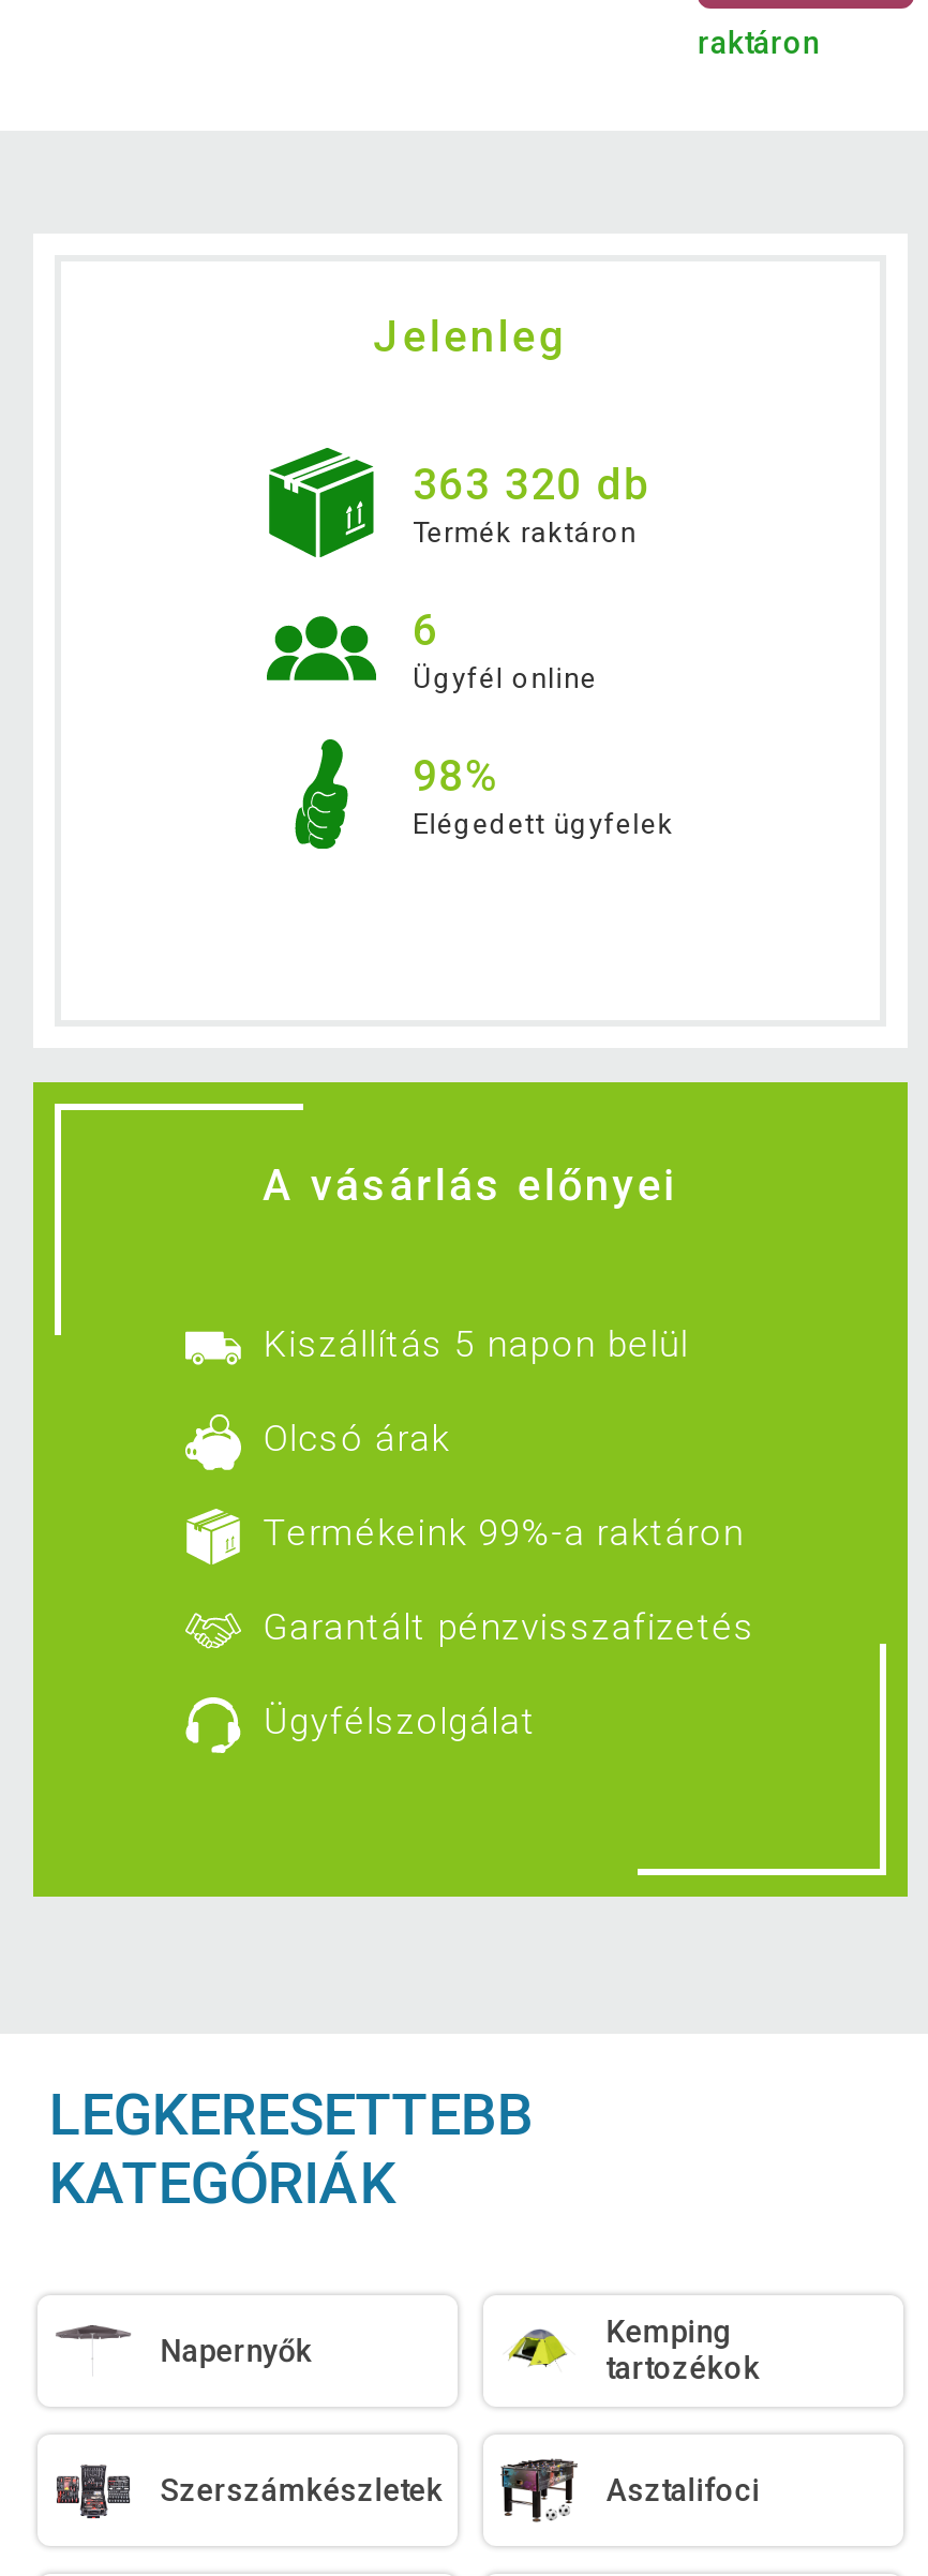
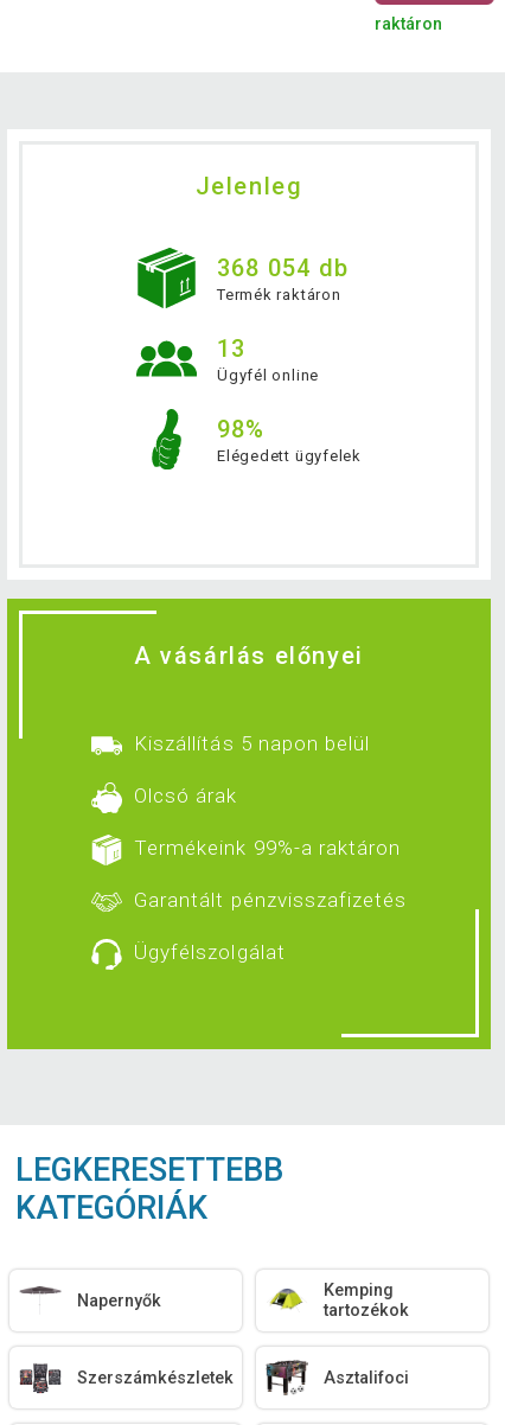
- 363 320 db
+ 368 054 db

- 6
+ 13
